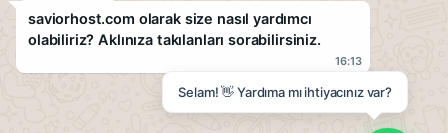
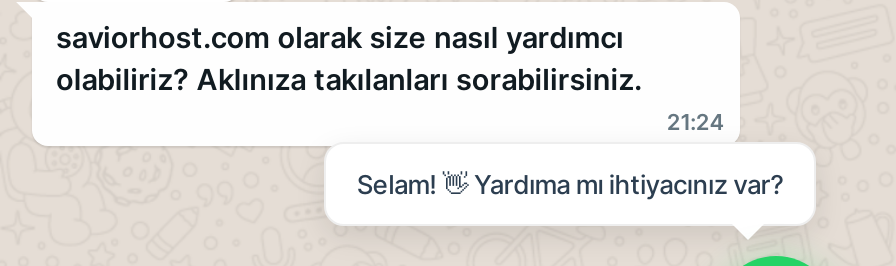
- 16:13
+ 21:24
